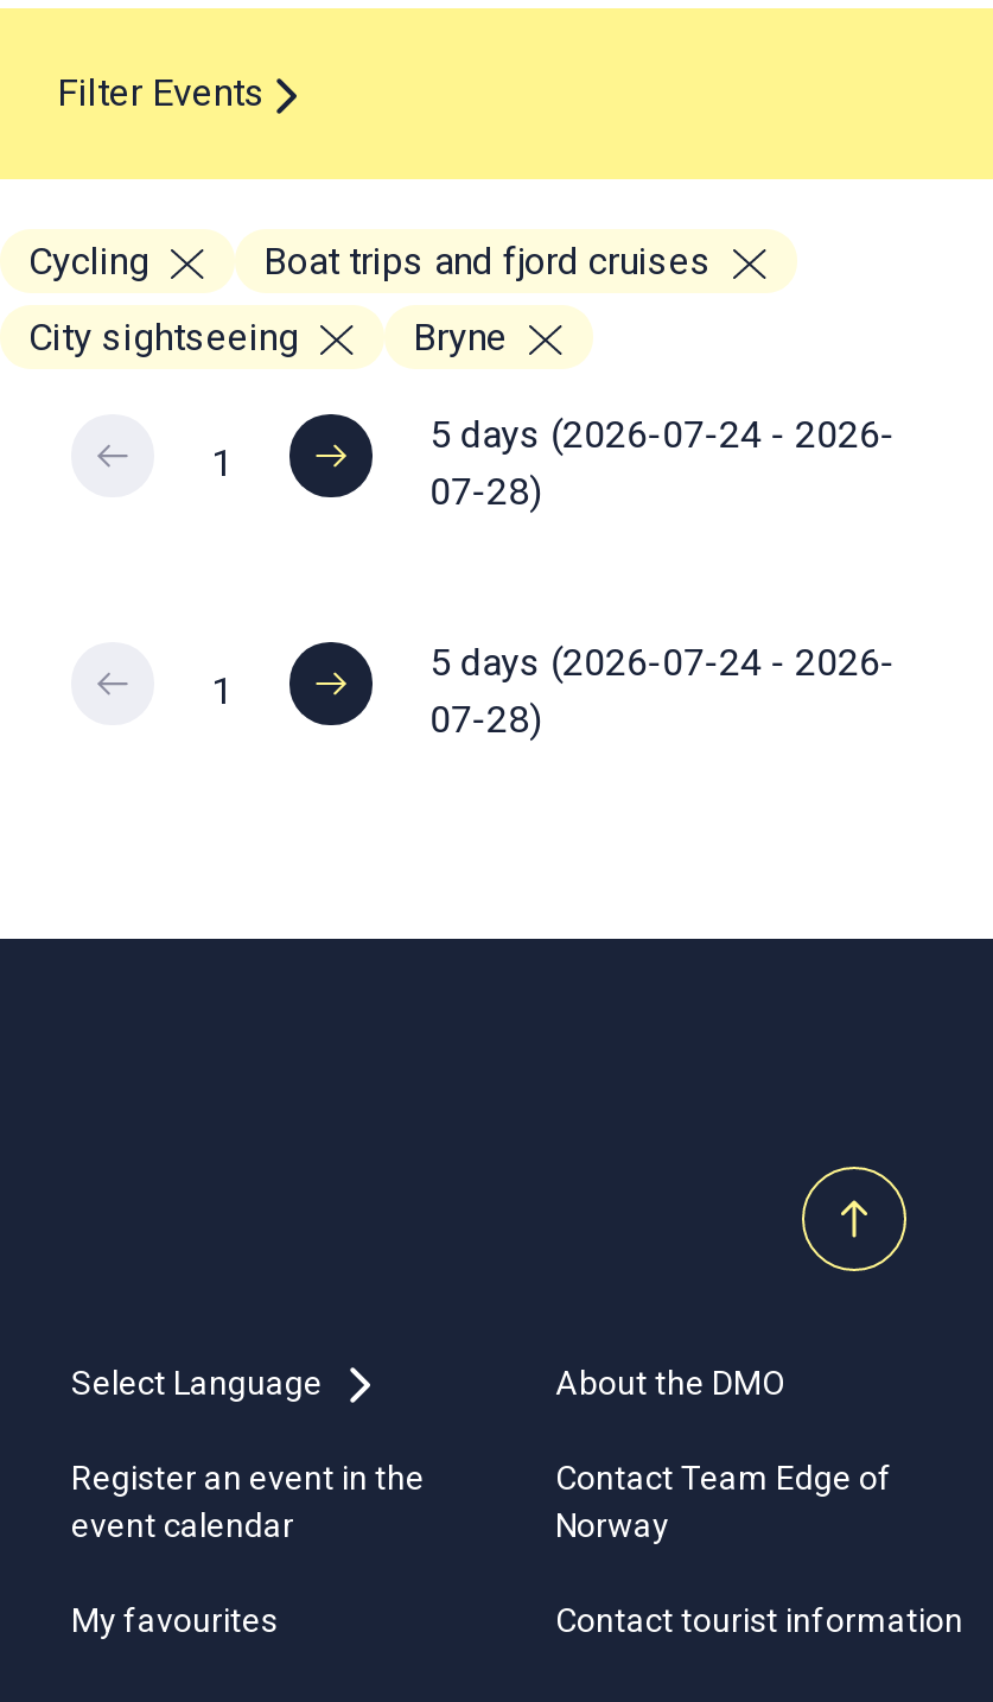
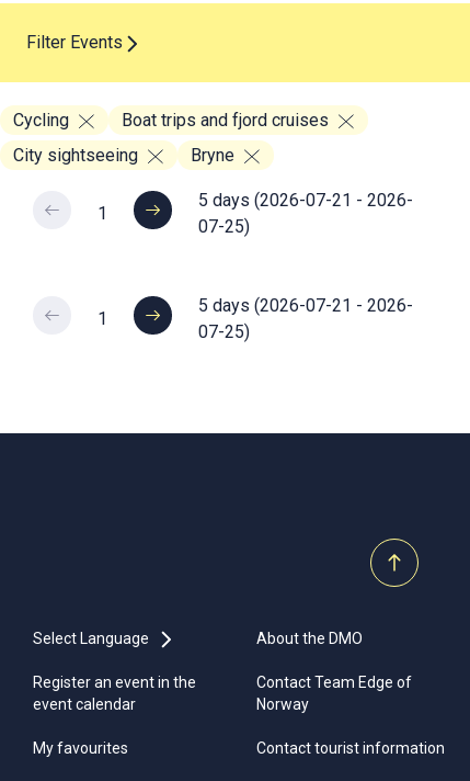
- 5 days (2026-07-24 - 2026-
+ 5 days (2026-07-21 - 2026-

- 07-28)
+ 07-25)

- 5 days (2026-07-24 - 2026-
+ 5 days (2026-07-21 - 2026-

- 07-28)
+ 07-25)
